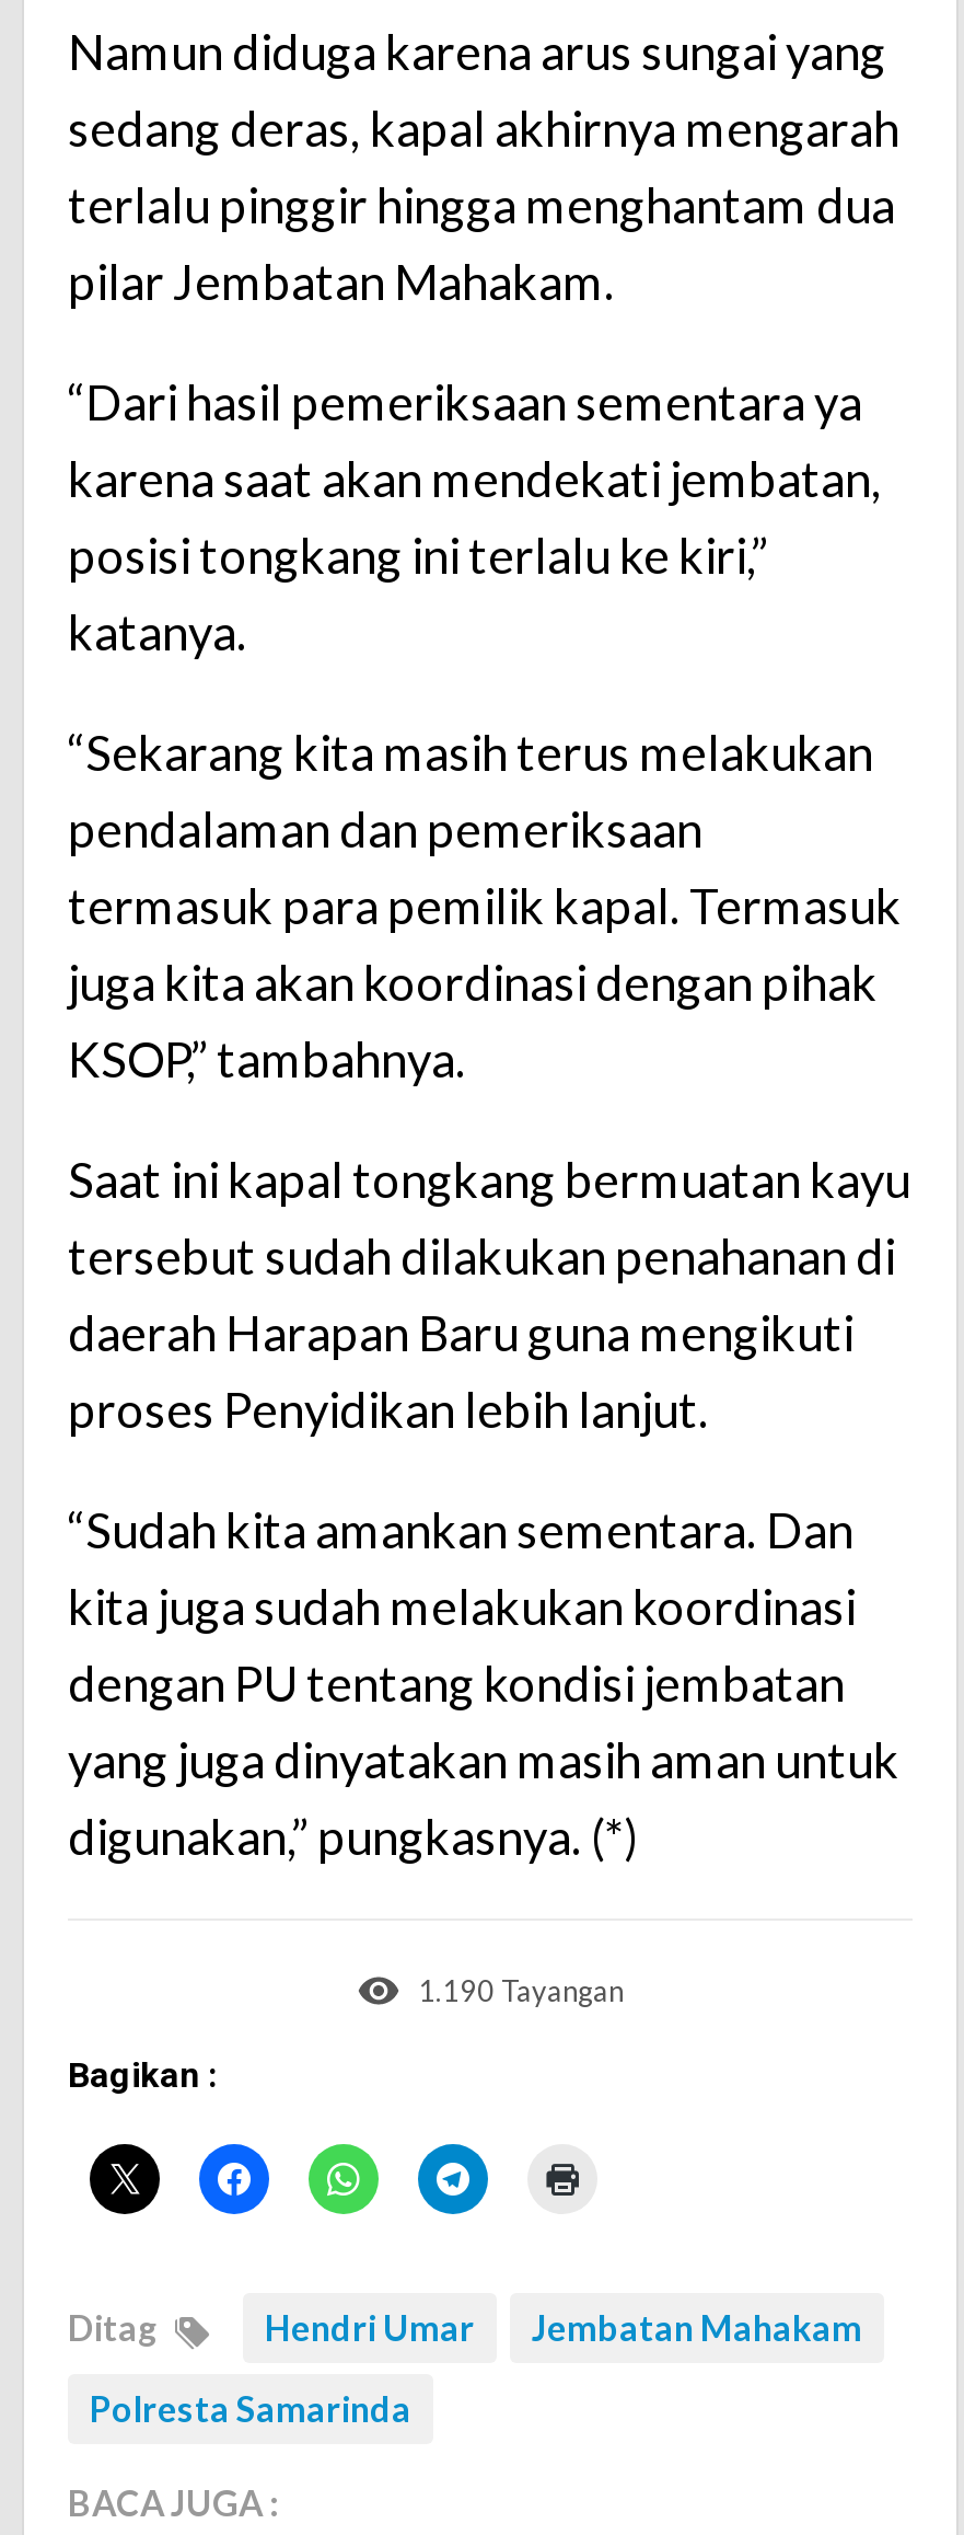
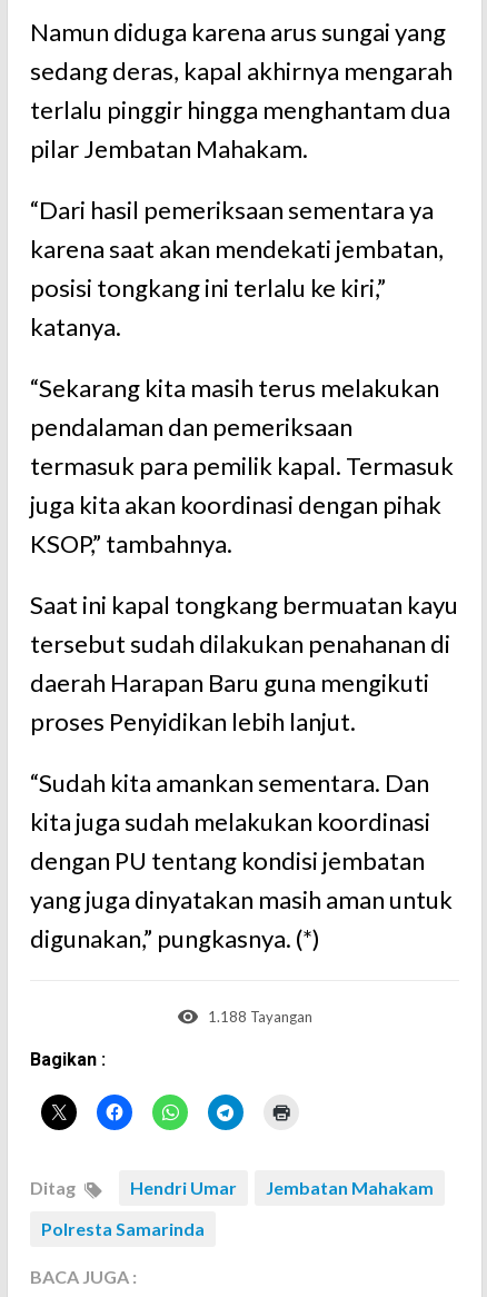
- 1.190 Tayangan
+ 1.188 Tayangan
